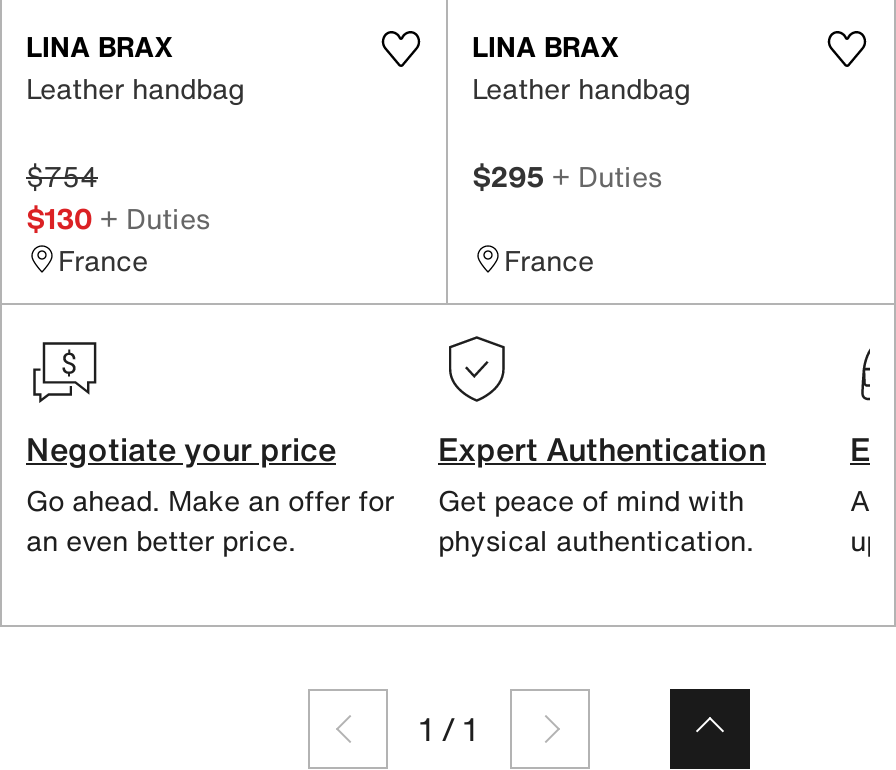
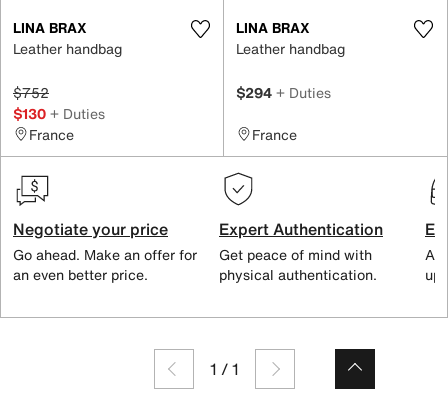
- $754
+ $752

- $295 + Duties
+ $294 + Duties
